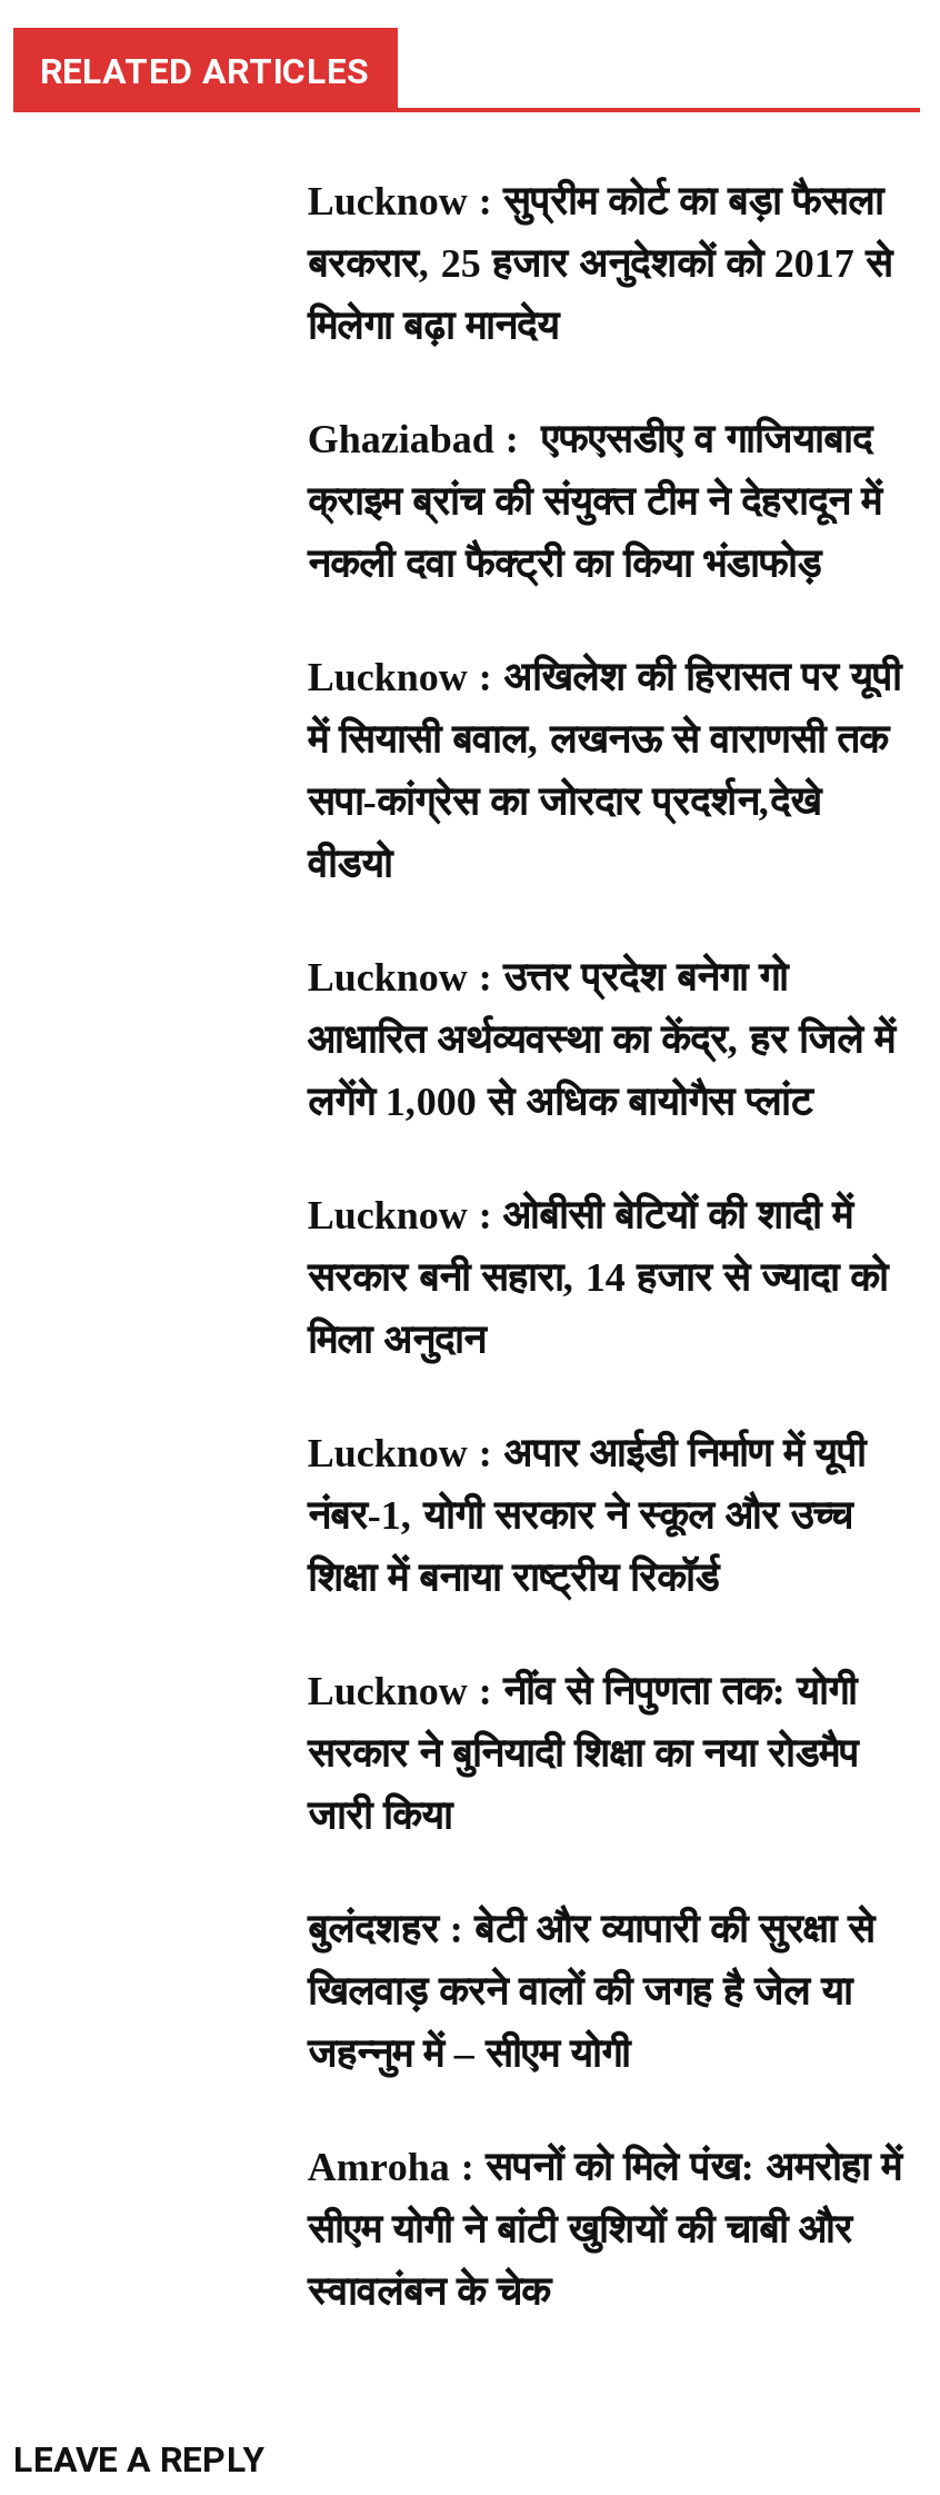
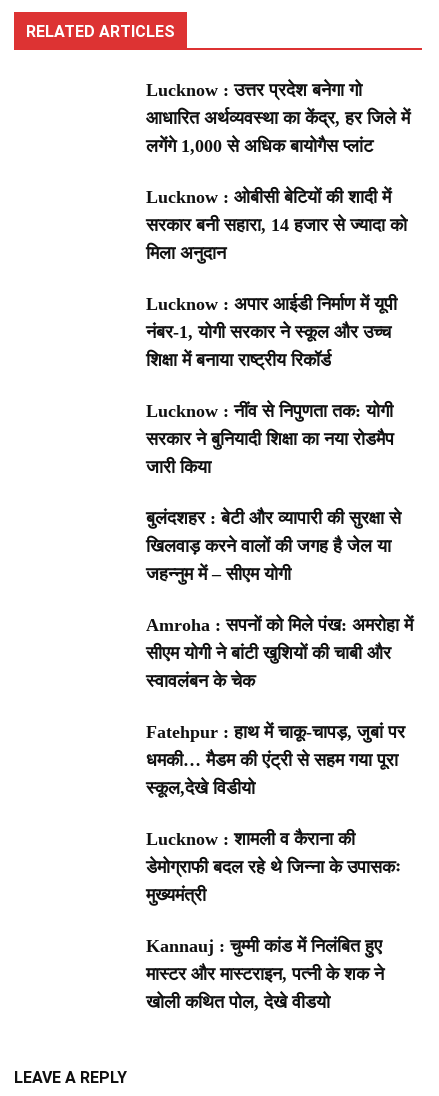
- Lucknow : सुप्रीम कोर्ट का बड़ा फैसला
- बरकरार, 25 हजार अनुदेशकों को 2017 से
- मिलेगा बढ़ा मानदेय
- Ghaziabad : एफएसडीए व गाजियाबाद
- क्राइम ब्रांच की संयुक्त टीम ने देहरादून में
- नकली दवा फैक्ट्री का किया भंडाफोड़
- Lucknow : अखिलेश की हिरासत पर यूपी
- में सियासी बवाल, लखनऊ से वाराणसी तक
- सपा-कांग्रेस का जोरदार प्रदर्शन,देखे
- वीडयो

moved up: Lucknow : उत्तर प्रदेश बनेगा गो | आधारित अर्थव्यवस्था का केंद्र, हर जिले में | लगेंगे 1,000 से अधिक बायोगैस प्लांट | ... | सीएम योगी ने बांटी खुशियों की चाबी और | स्वावलंबन के चेक

+ Fatehpur : हाथ में चाकू-चापड़, जुबां पर
+ धमकी… मैडम की एंट्री से सहम गया पूरा
+ स्कूल,देखे विडीयो
+ Lucknow : शामली व कैराना की
+ डेमोग्राफी बदल रहे थे जिन्ना के उपासकः
+ मुख्यमंत्री
+ Kannauj : चुम्मी कांड में निलंबित हुए
+ मास्टर और मास्टराइन, पत्नी के शक ने
+ खोली कथित पोल, देखे वीडयो
